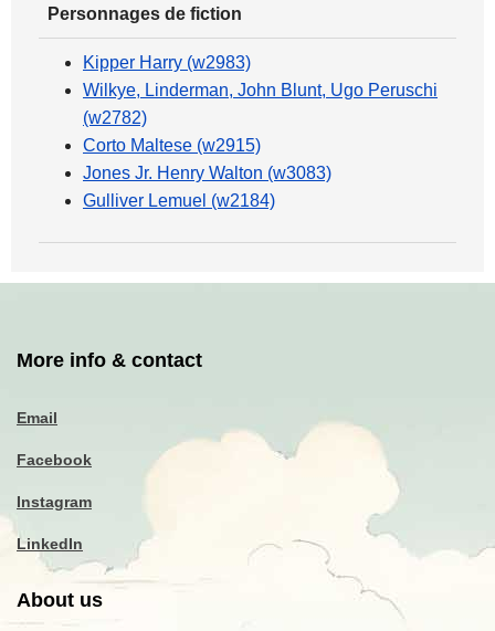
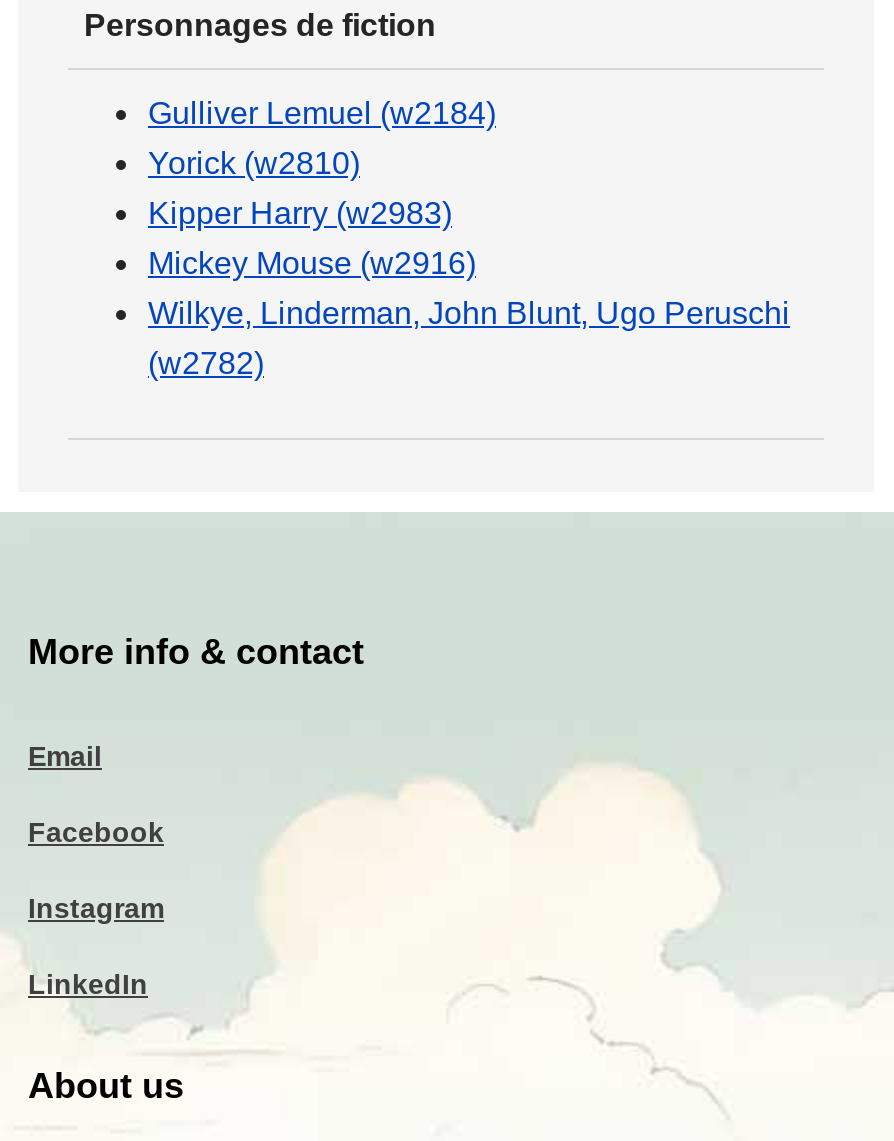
+ Yorick (w2810)

moved down: Kipper Harry (w2983)

+ Mickey Mouse (w2916)

moved down: Wilkye, Linderman, John Blunt, Ugo Peruschi | (w2782)

- Corto Maltese (w2915)
- Jones Jr. Henry Walton (w3083)

moved up: Gulliver Lemuel (w2184)
